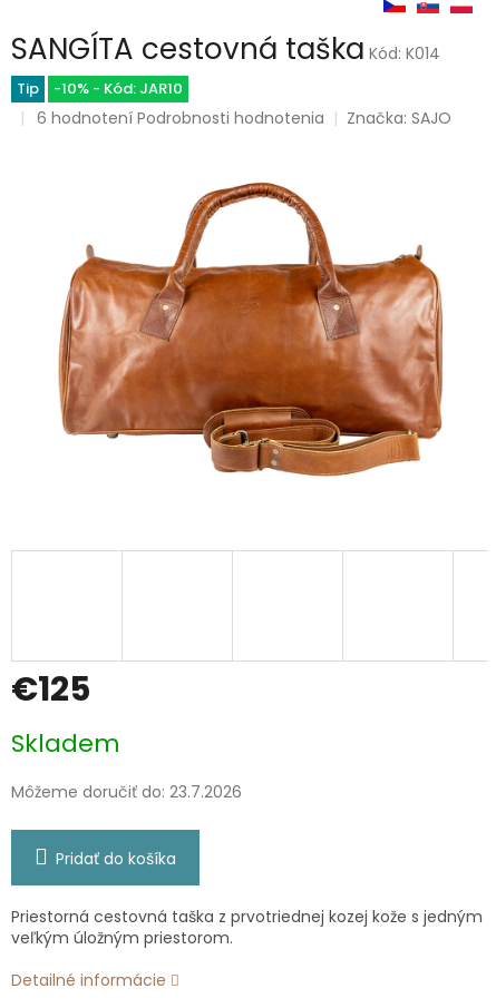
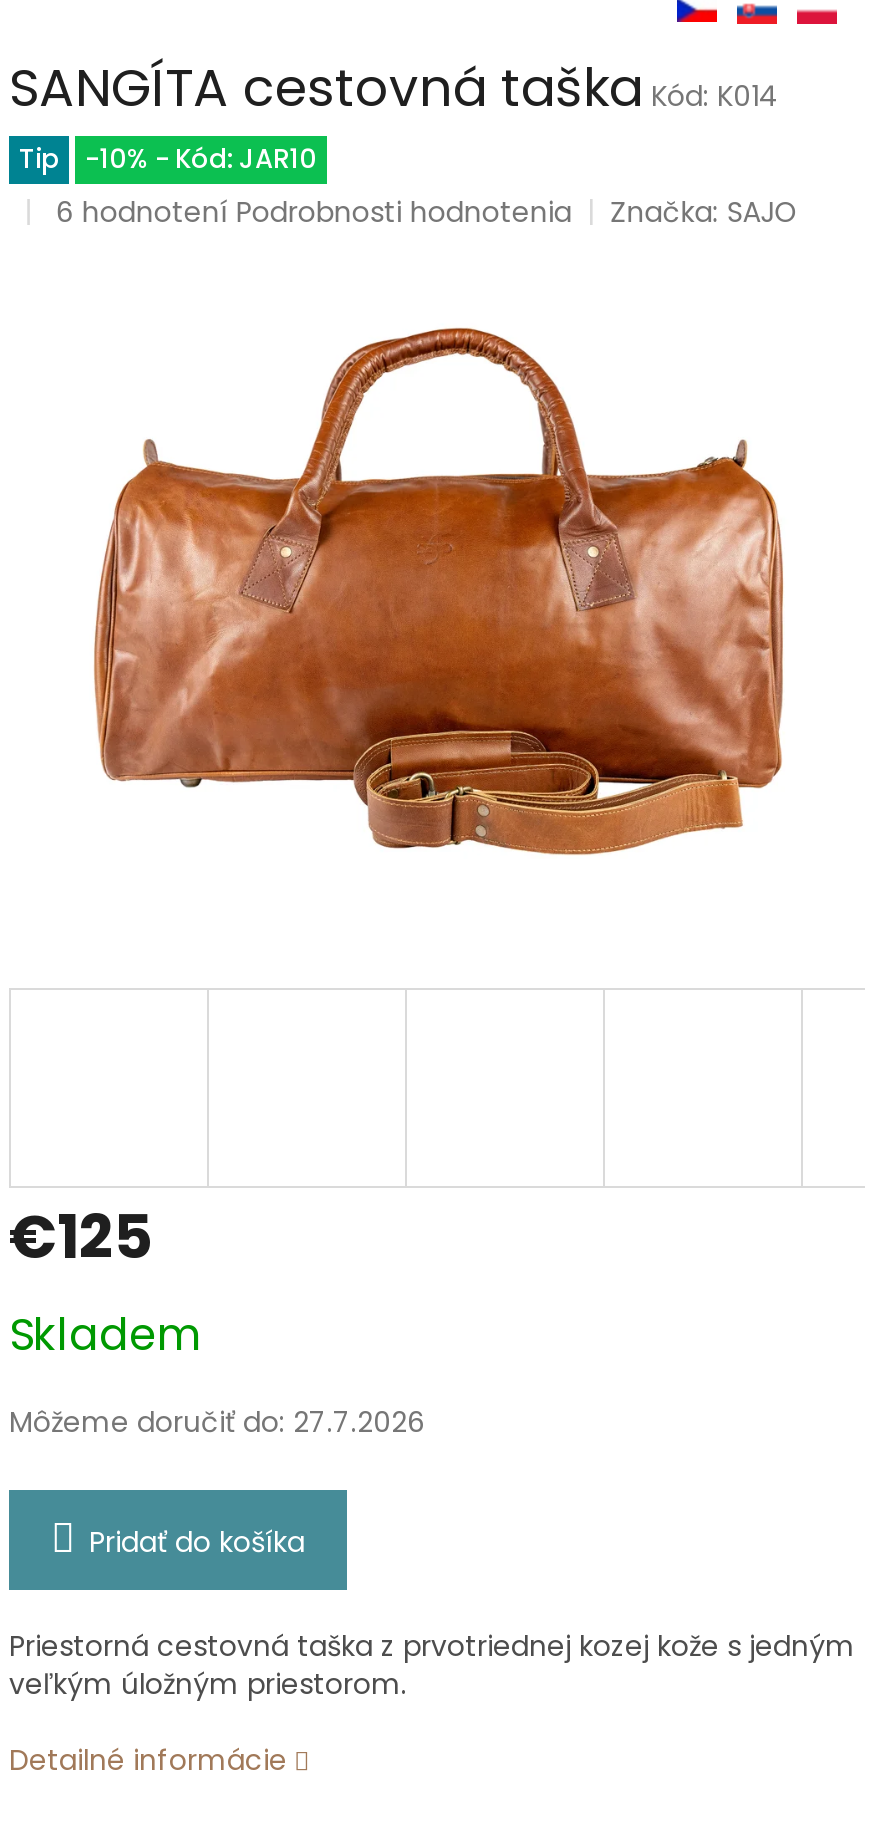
- Môžeme doručiť do: 23.7.2026
+ Môžeme doručiť do: 27.7.2026
